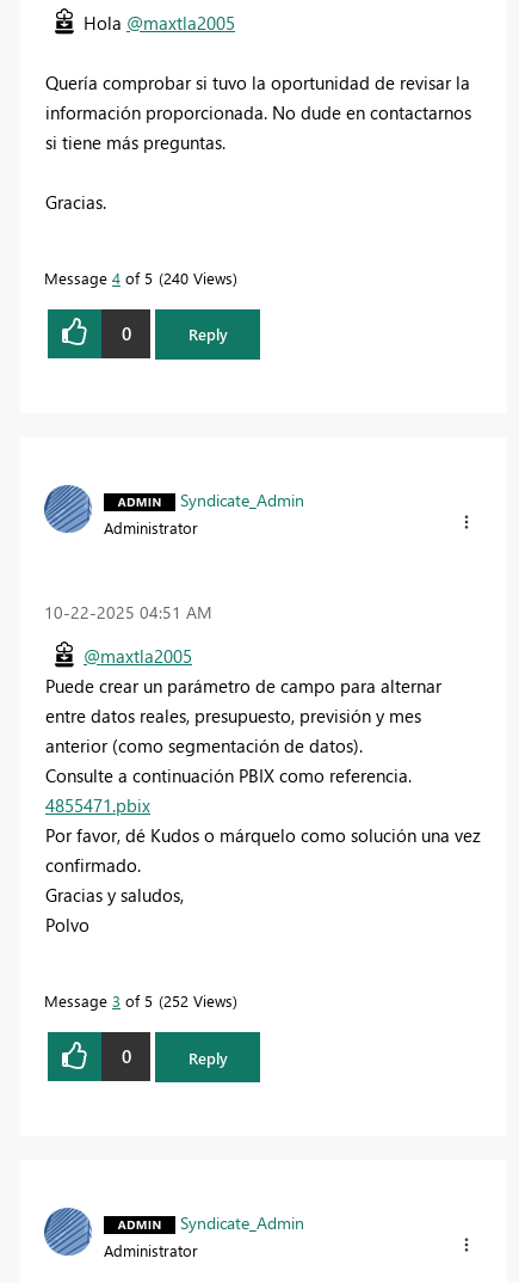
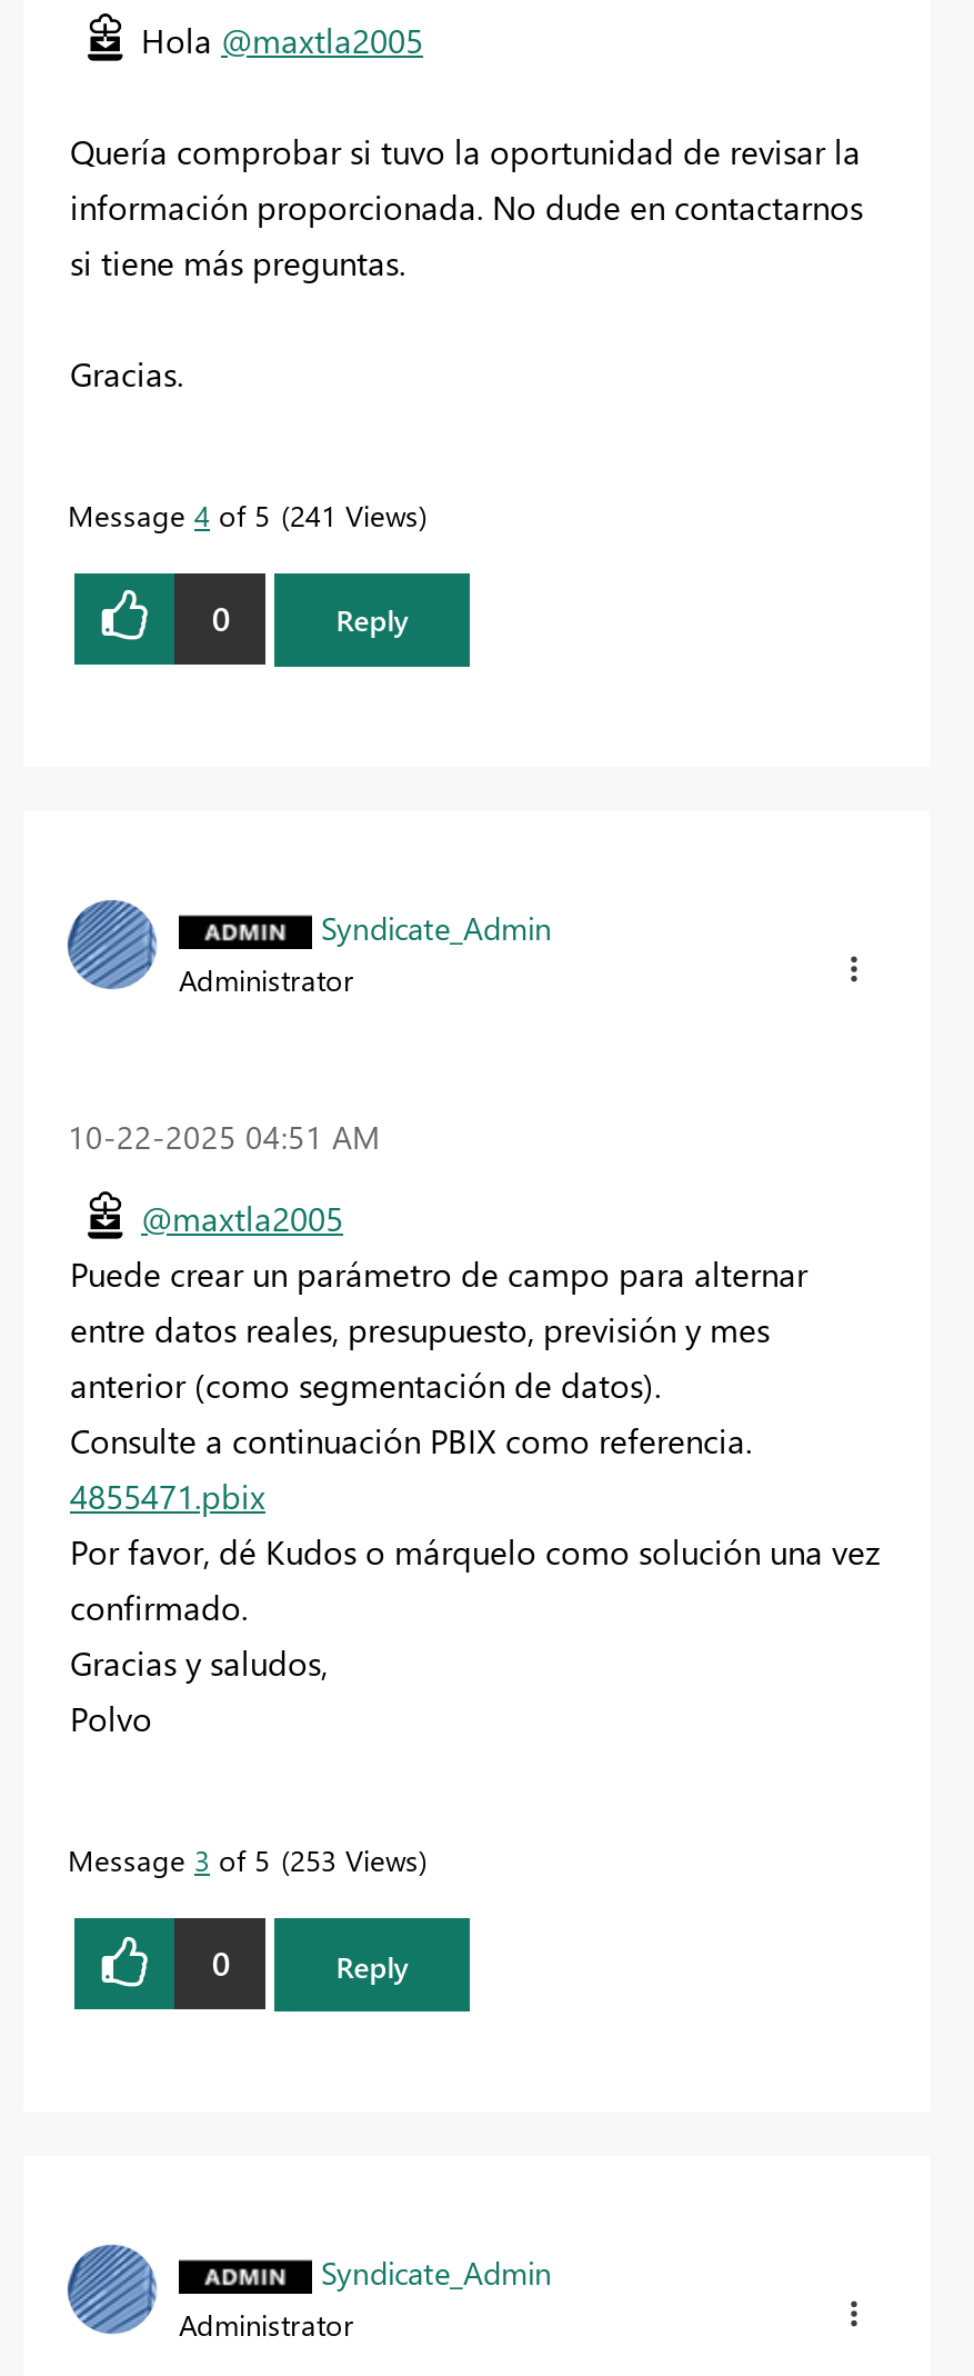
- Message 4 of 5 240 Views
+ Message 4 of 5 241 Views

- Message 3 of 5 252 Views
+ Message 3 of 5 253 Views
